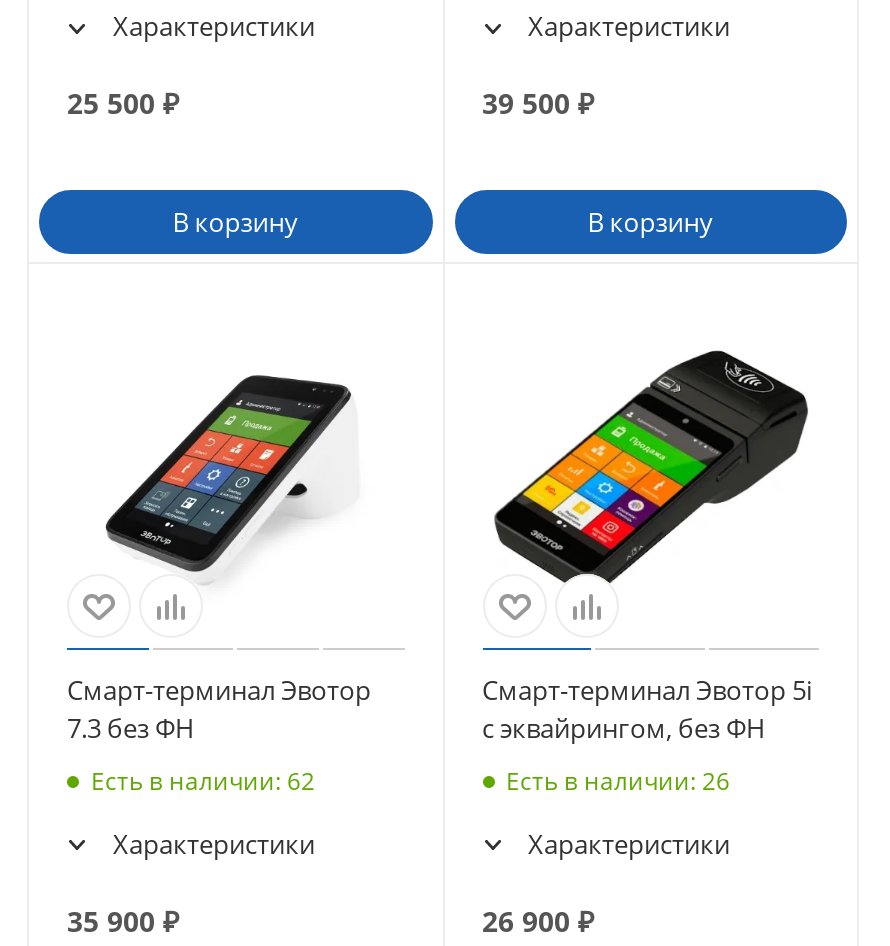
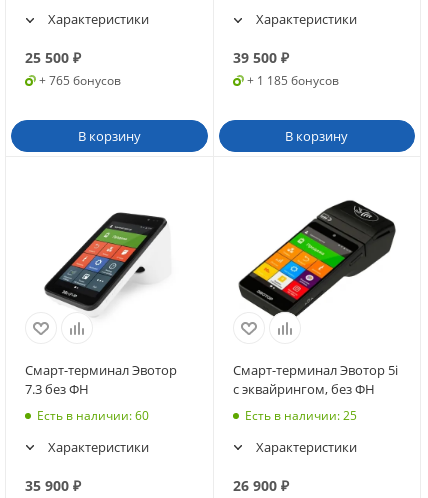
+ + 765 бонусов

+ + 1 185 бонусов

- Есть в наличии: 62
+ Есть в наличии: 60

- Есть в наличии: 26
+ Есть в наличии: 25
